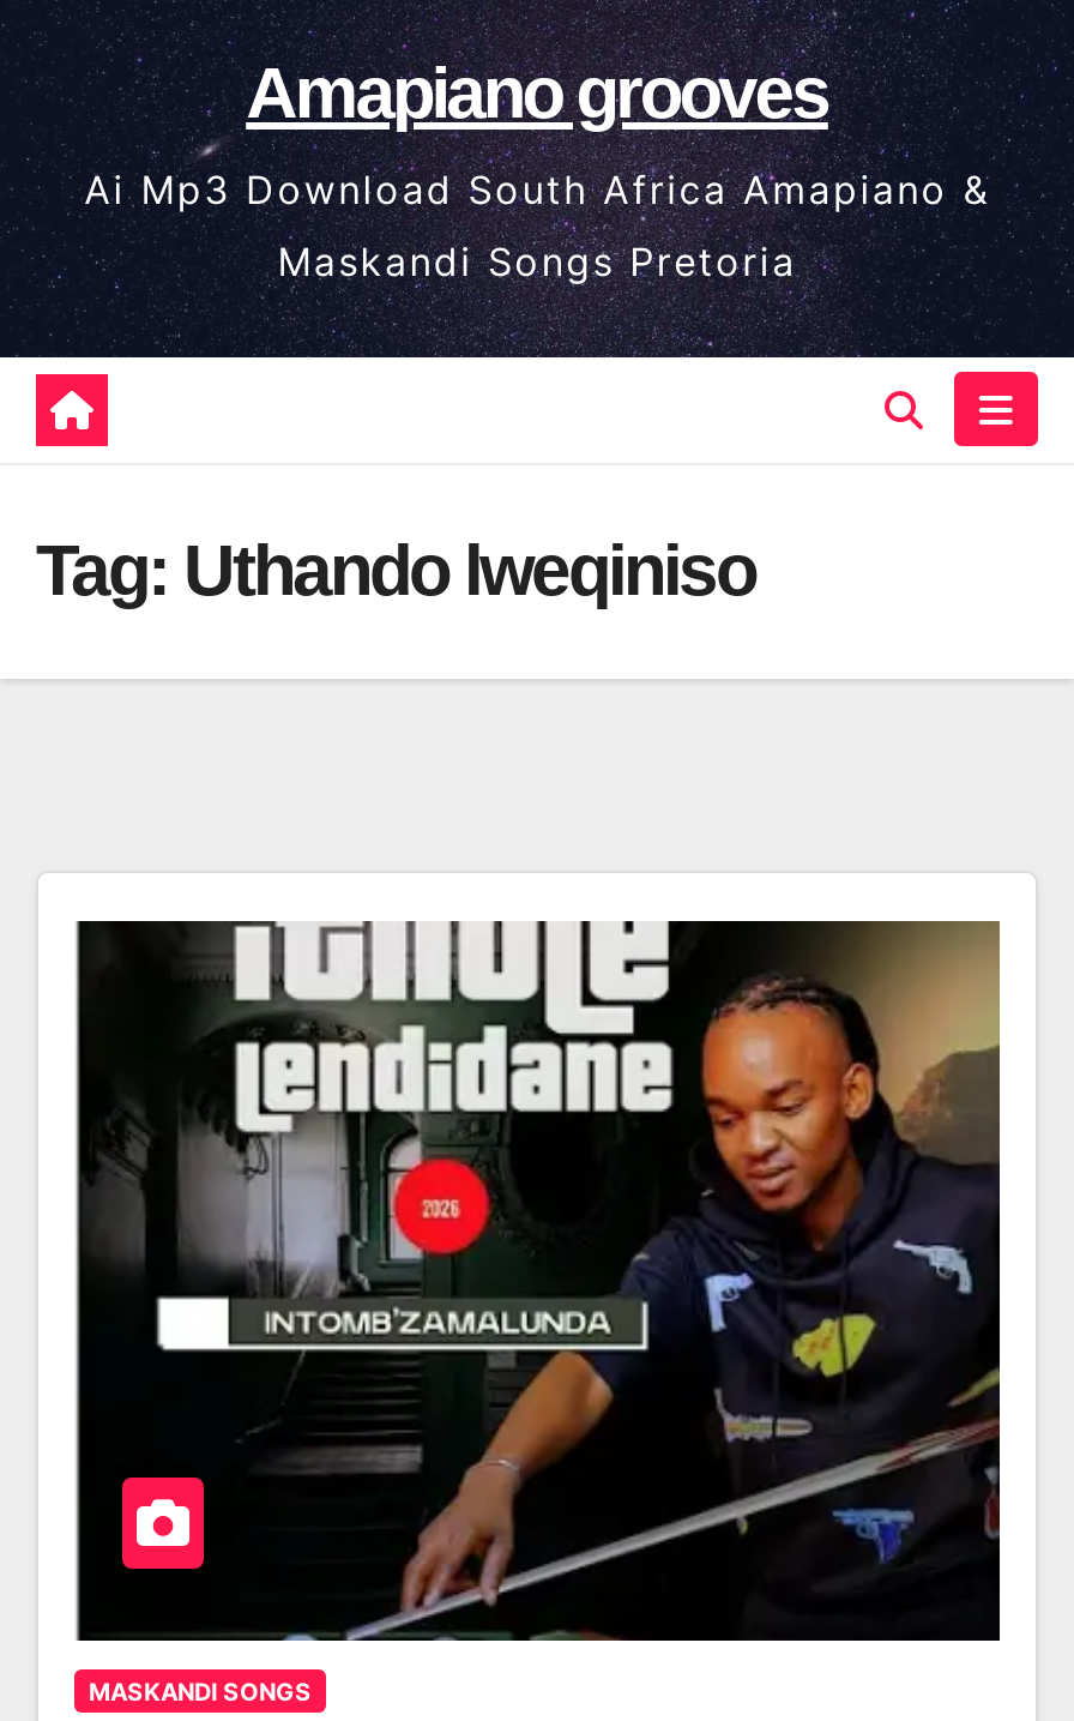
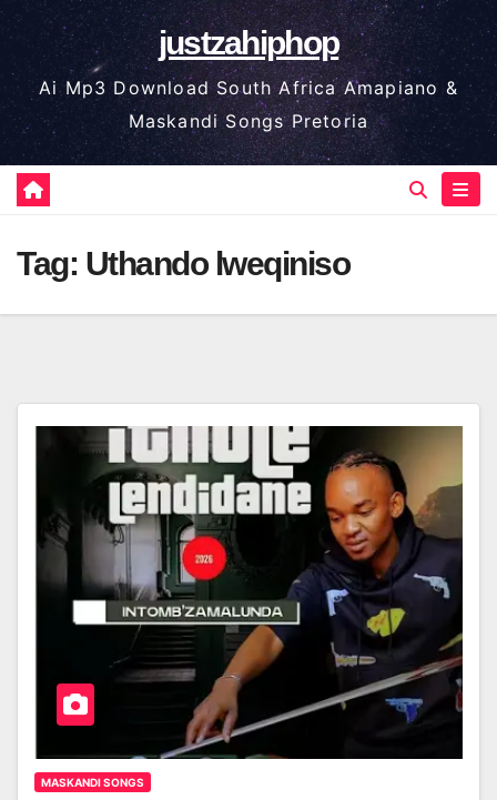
- Amapiano grooves
+ justzahiphop
